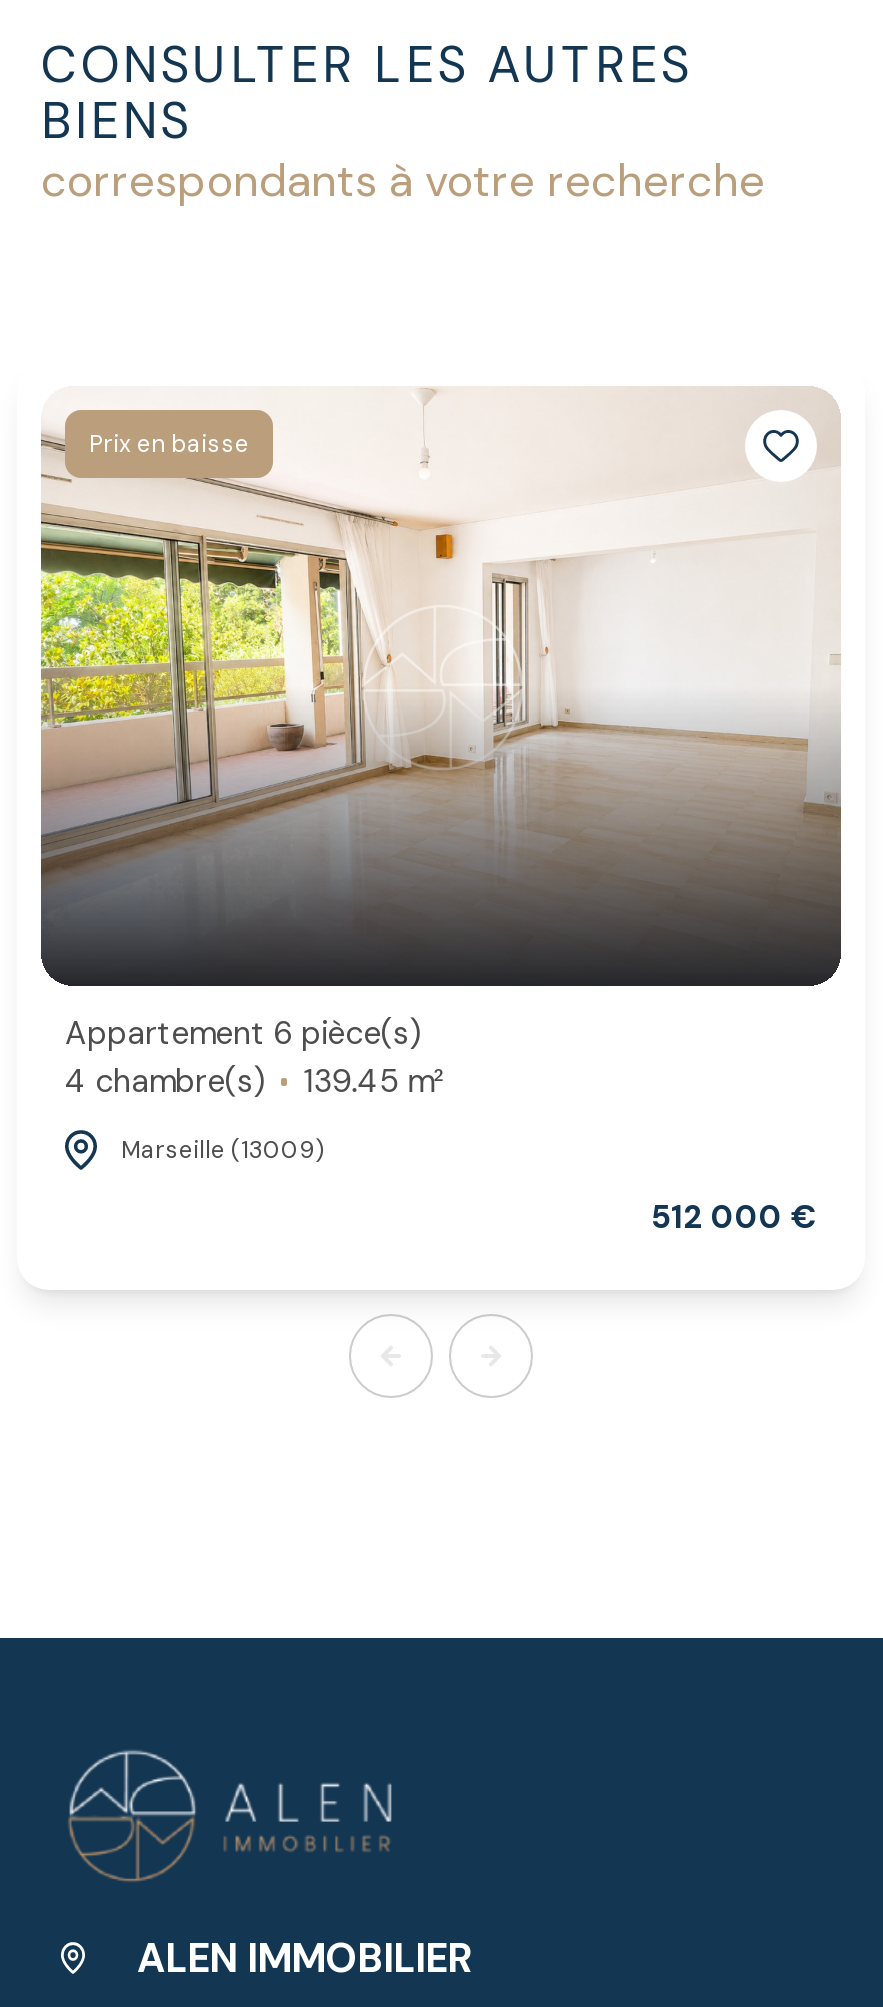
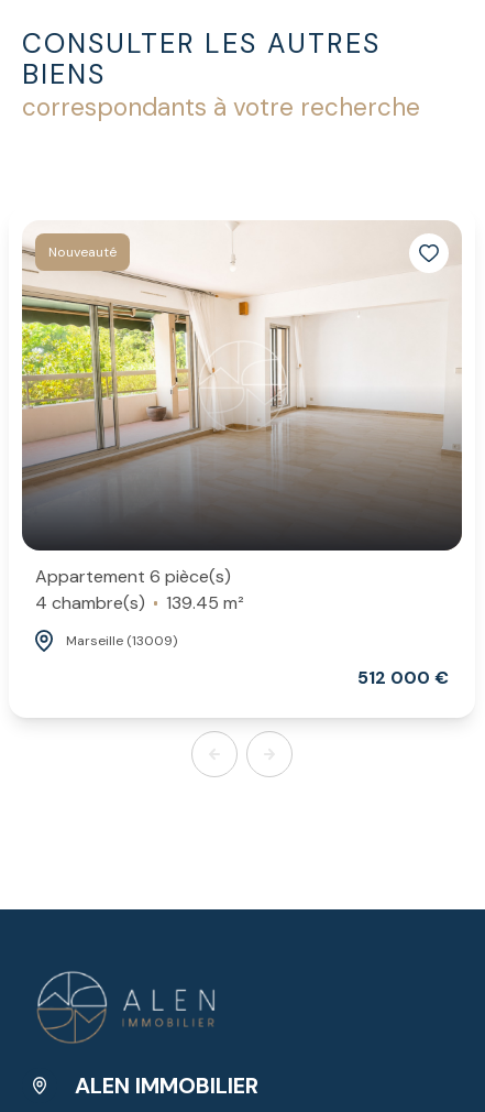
- Prix en baisse
+ Nouveauté
